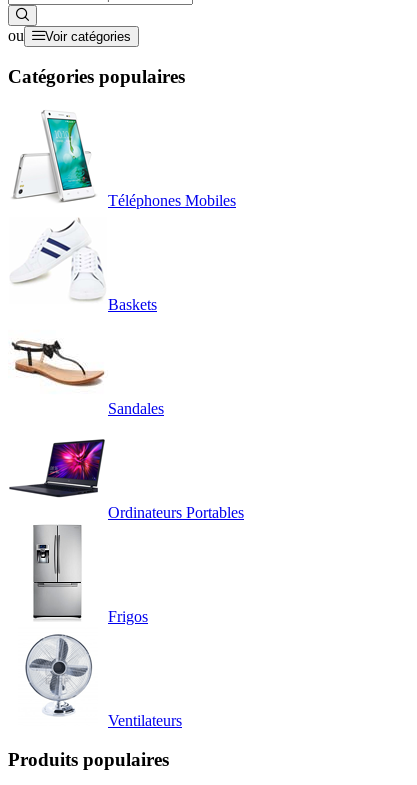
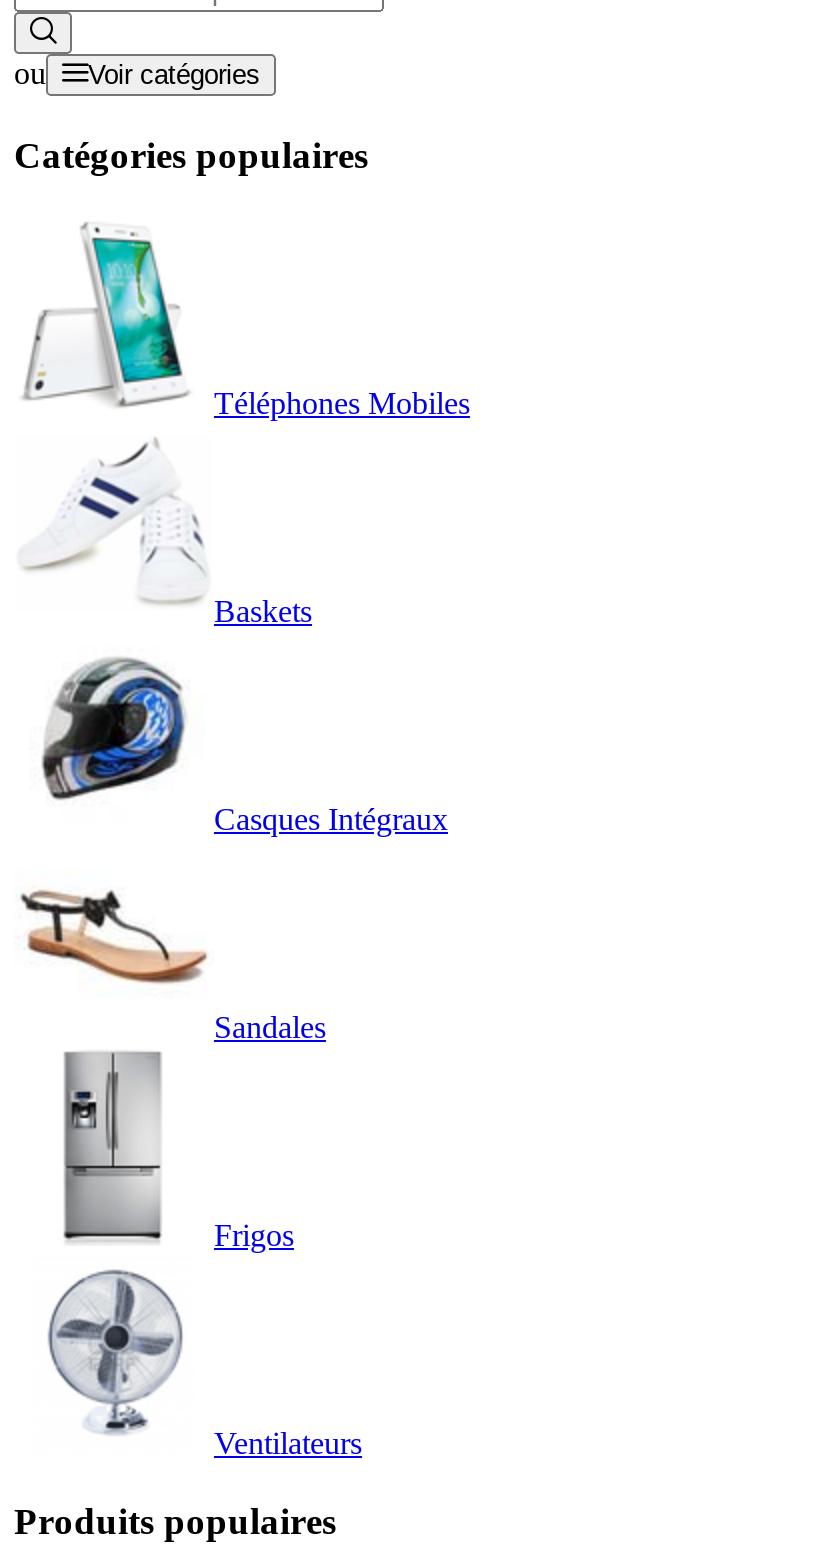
+ [image]
+ Casques Intégraux

moved down: [image] | Sandales

- [image]
- Ordinateurs Portables
